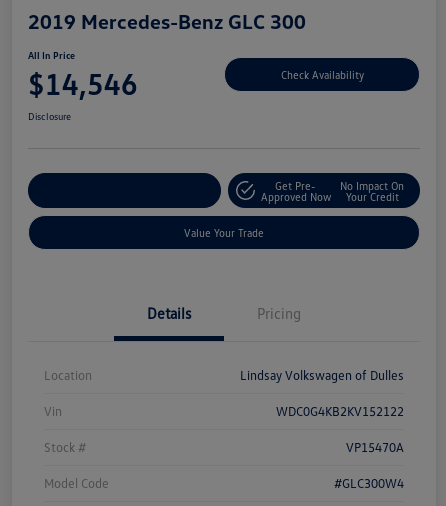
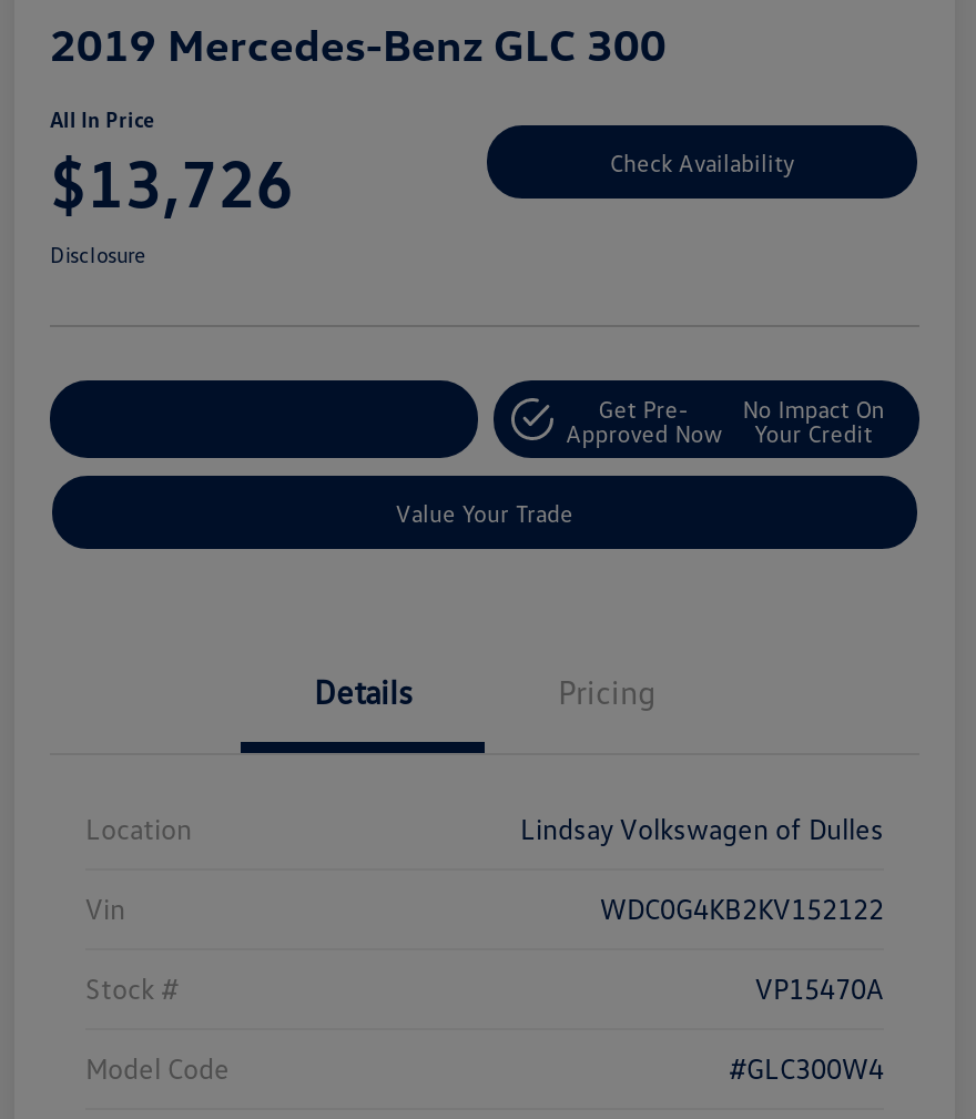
- $14,546
+ $13,726
